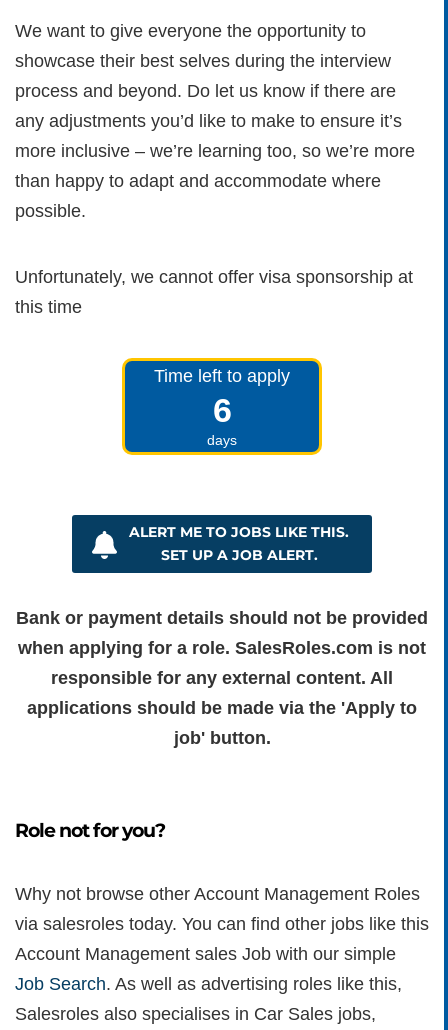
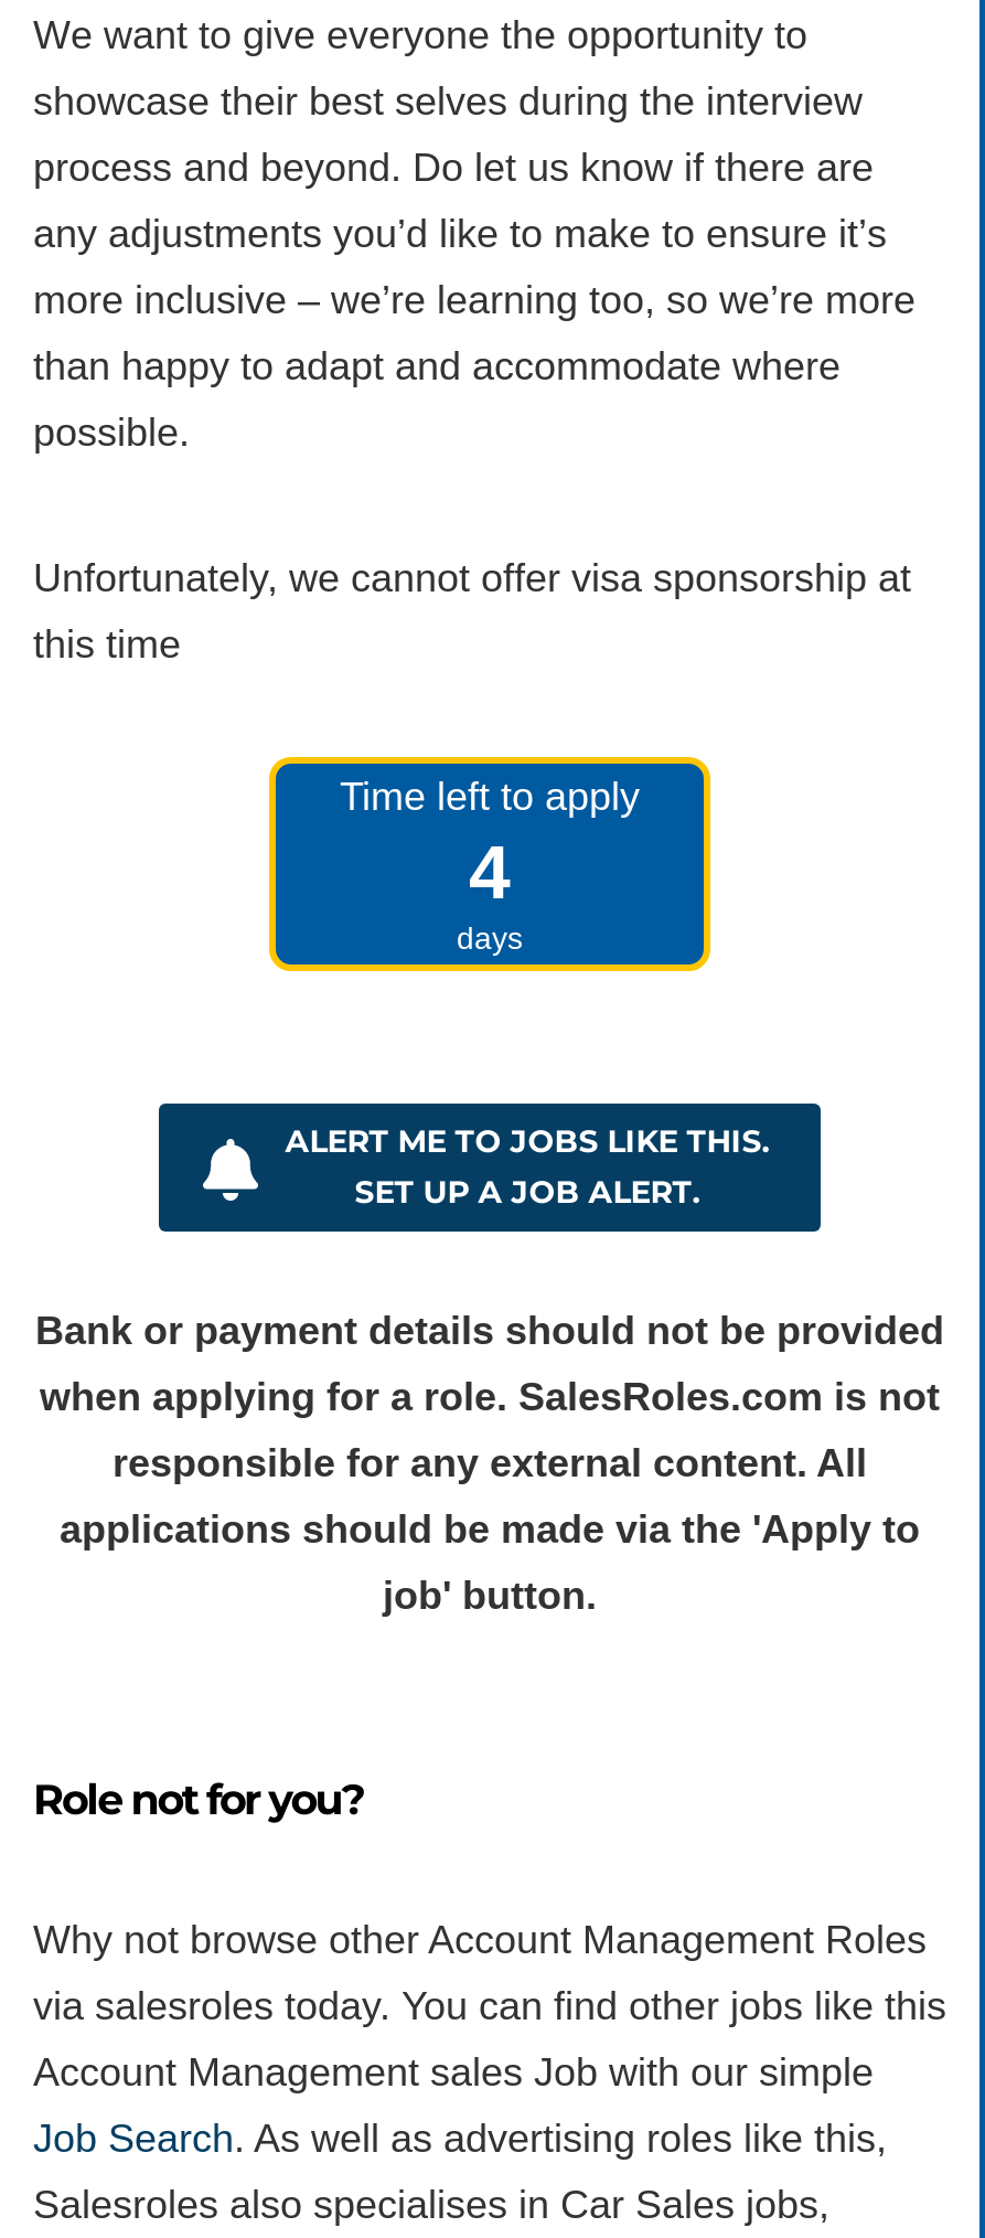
- 6
+ 4
